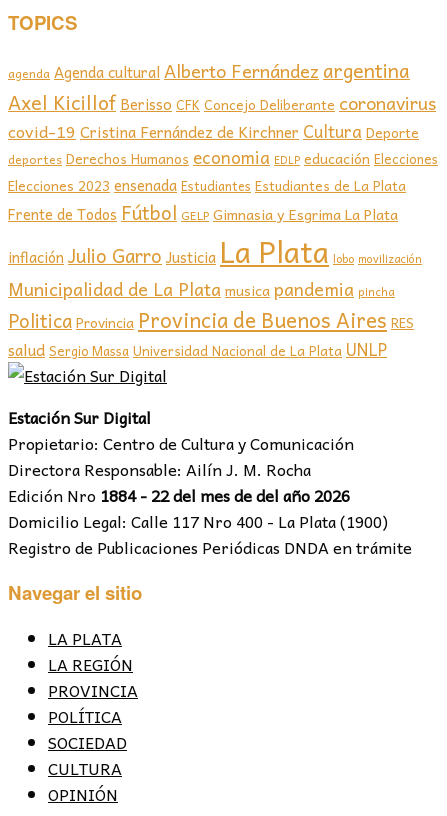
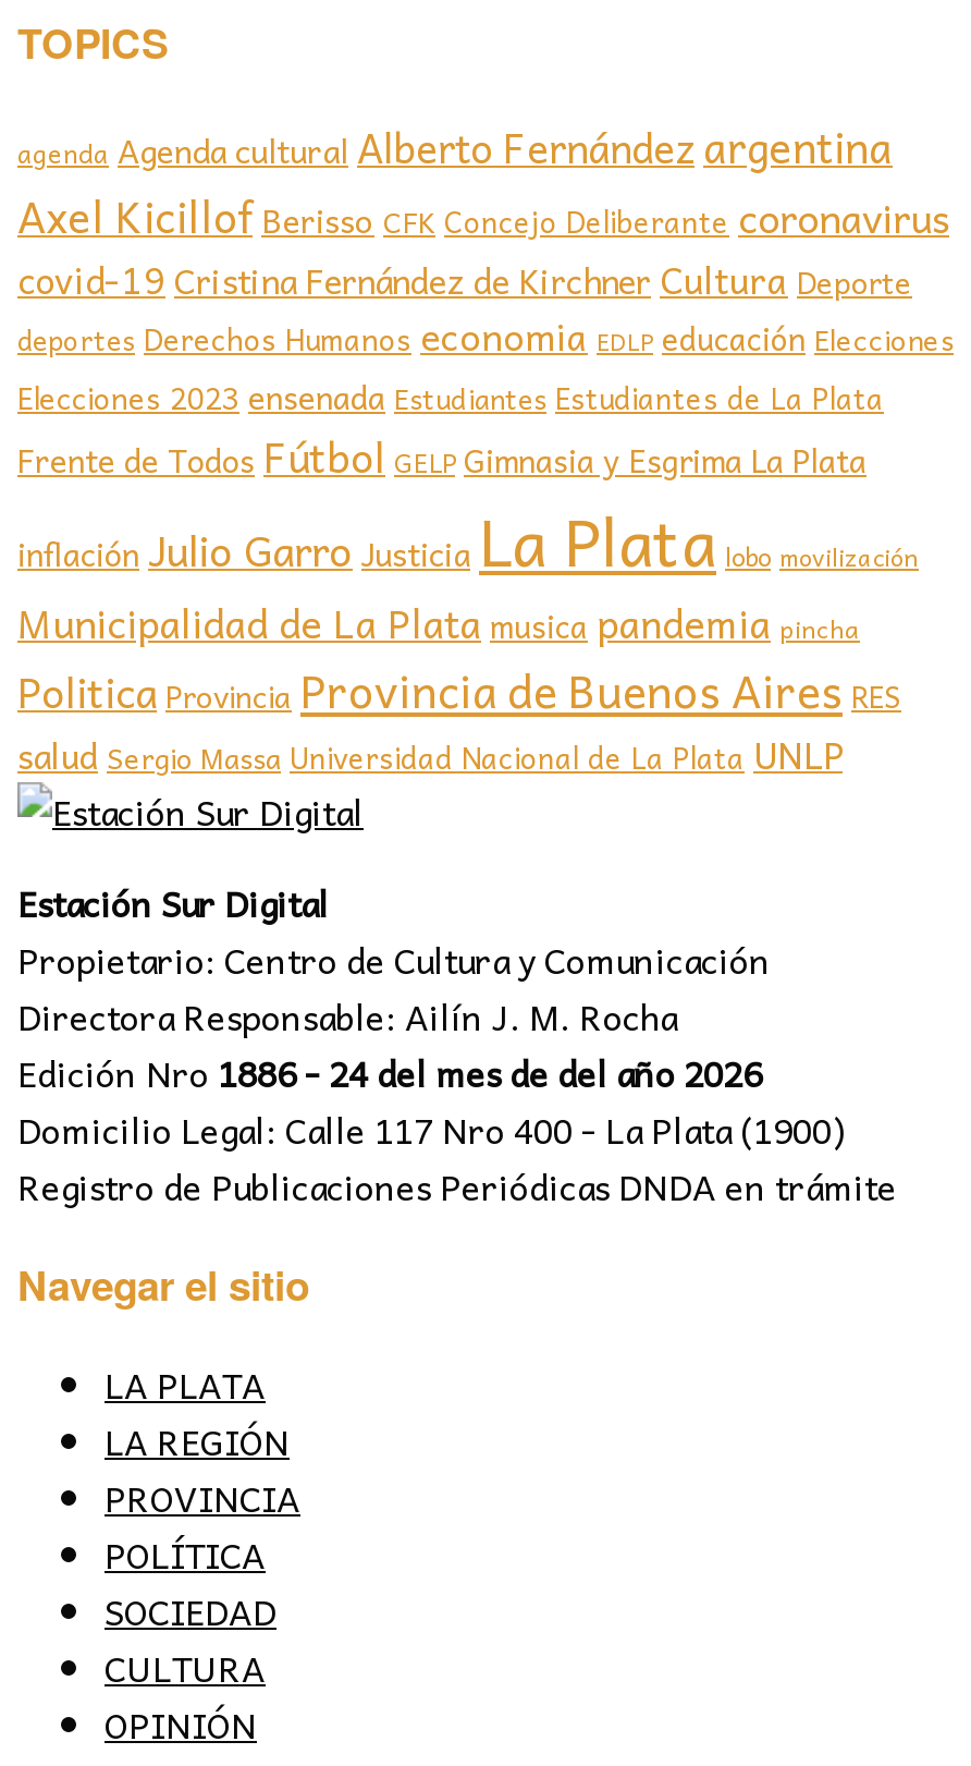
- Edición Nro 1884 - 22 del mes de del año 2026
+ Edición Nro 1886 - 24 del mes de del año 2026
